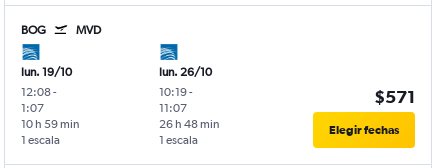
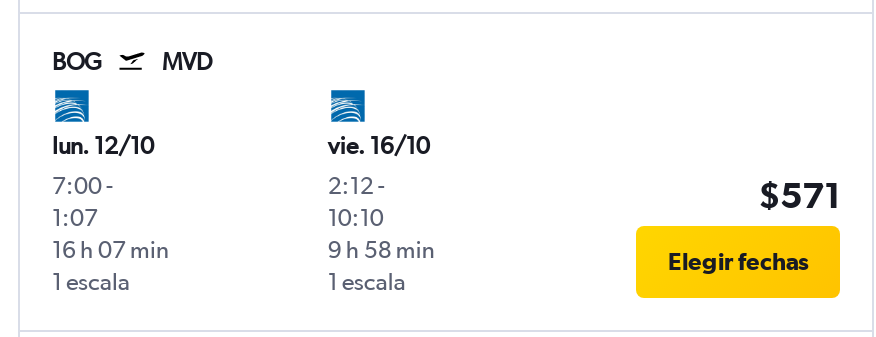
- lun. 19/10
+ lun. 12/10

- lun. 26/10
- 10:19 -
- 11:07
+ vie. 16/10
+ 2:12 -
+ 10:10

- 12:08 -
+ 7:00 -

- 10 h 59 min
+ 16 h 07 min

- 26 h 48 min
+ 9 h 58 min
